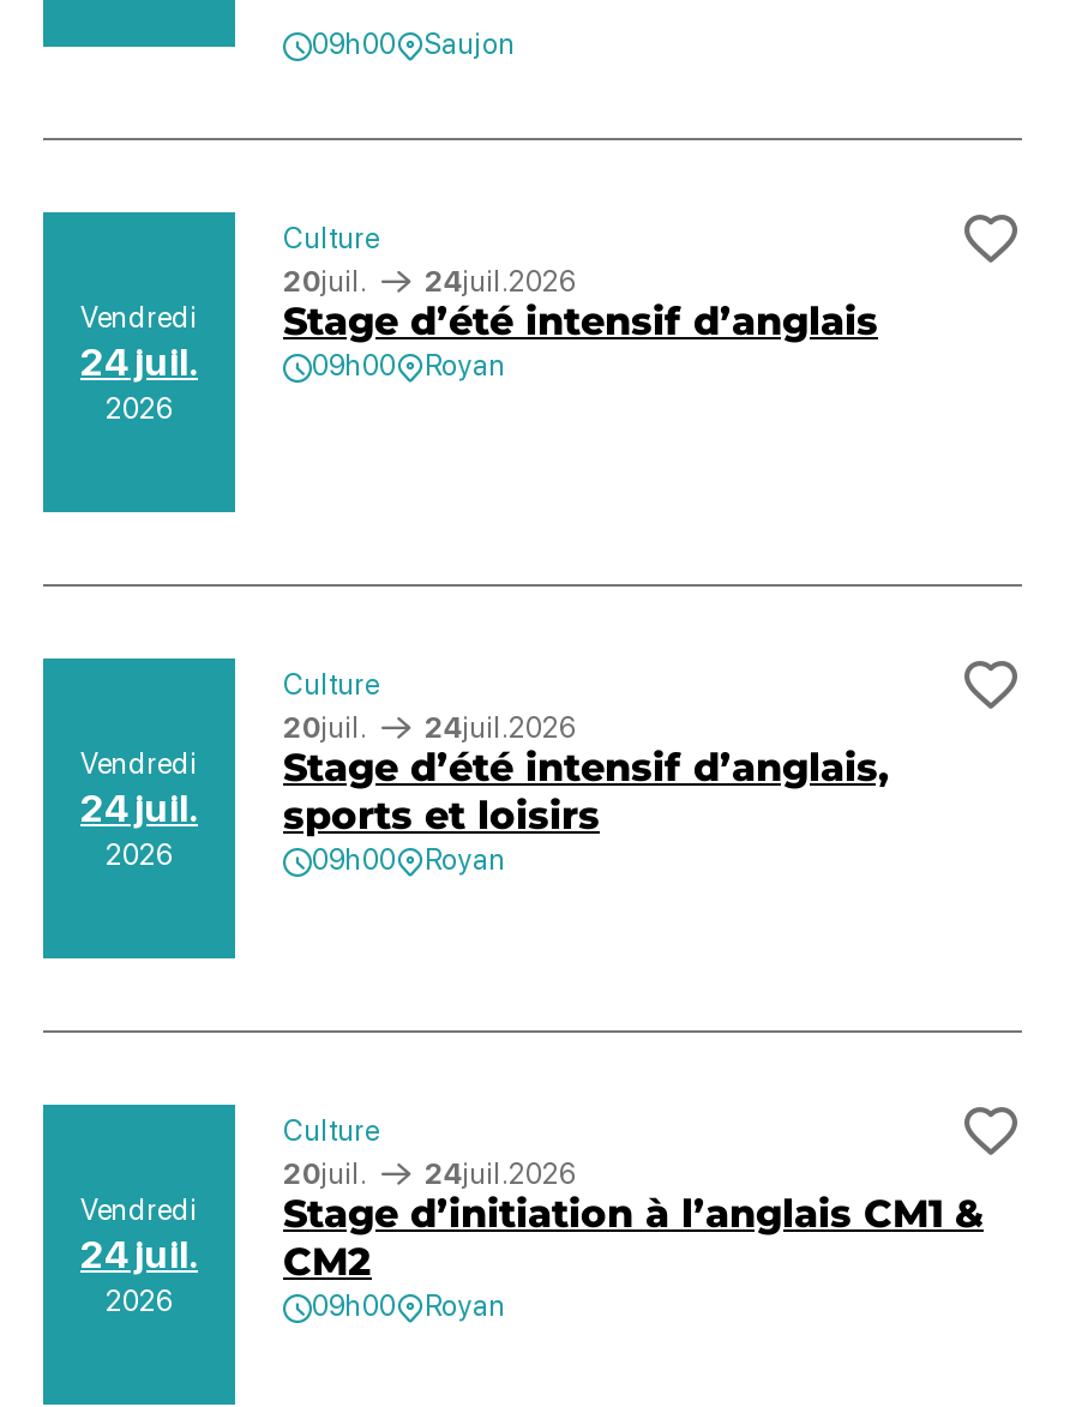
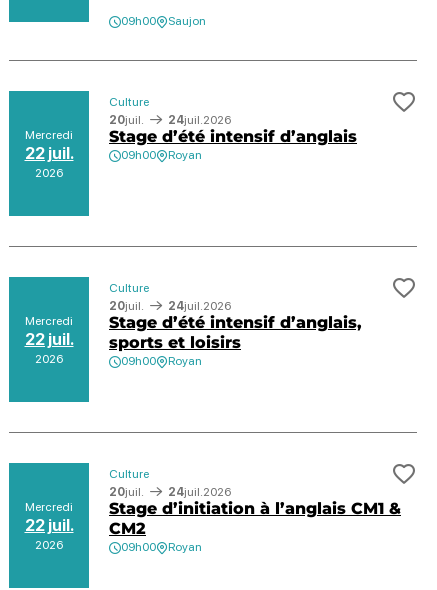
- Vendredi
- 24 juil.
+ Mercredi
+ 22 juil.

- Vendredi
- 24 juil.
+ Mercredi
+ 22 juil.

- Vendredi
- 24 juil.
+ Mercredi
+ 22 juil.
